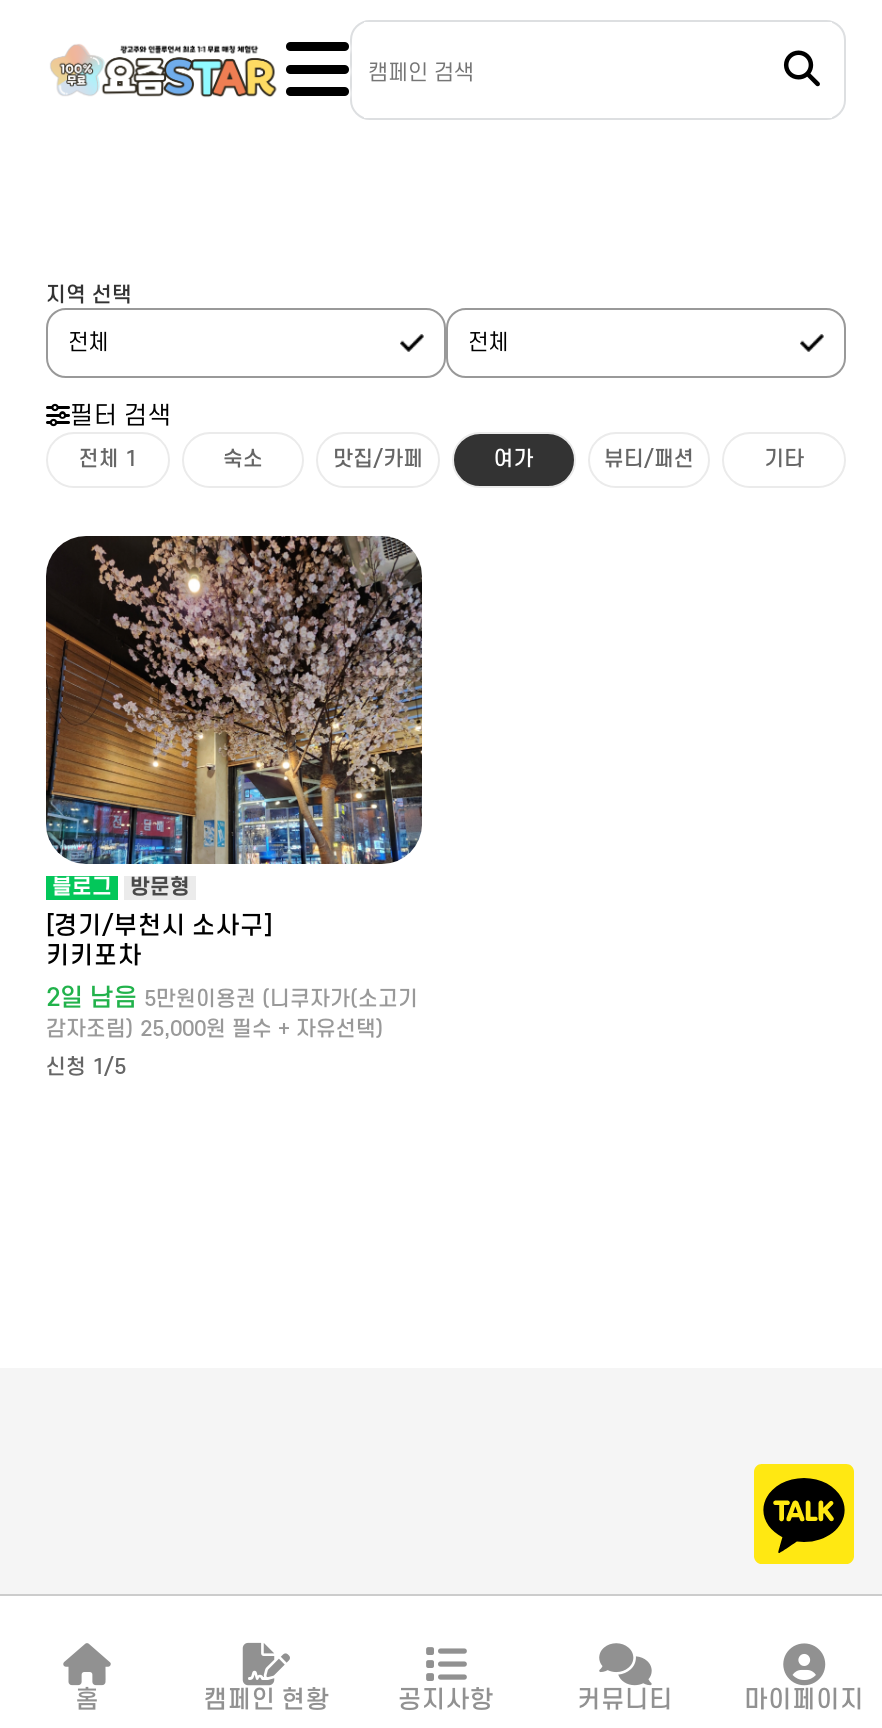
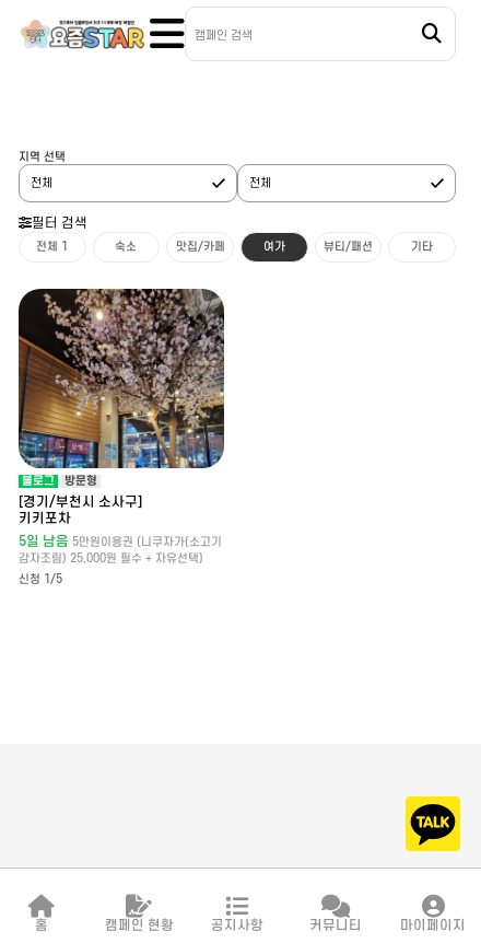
- 2일 남음 5만원이용권 (니쿠자가(소고기
+ 5일 남음 5만원이용권 (니쿠자가(소고기
